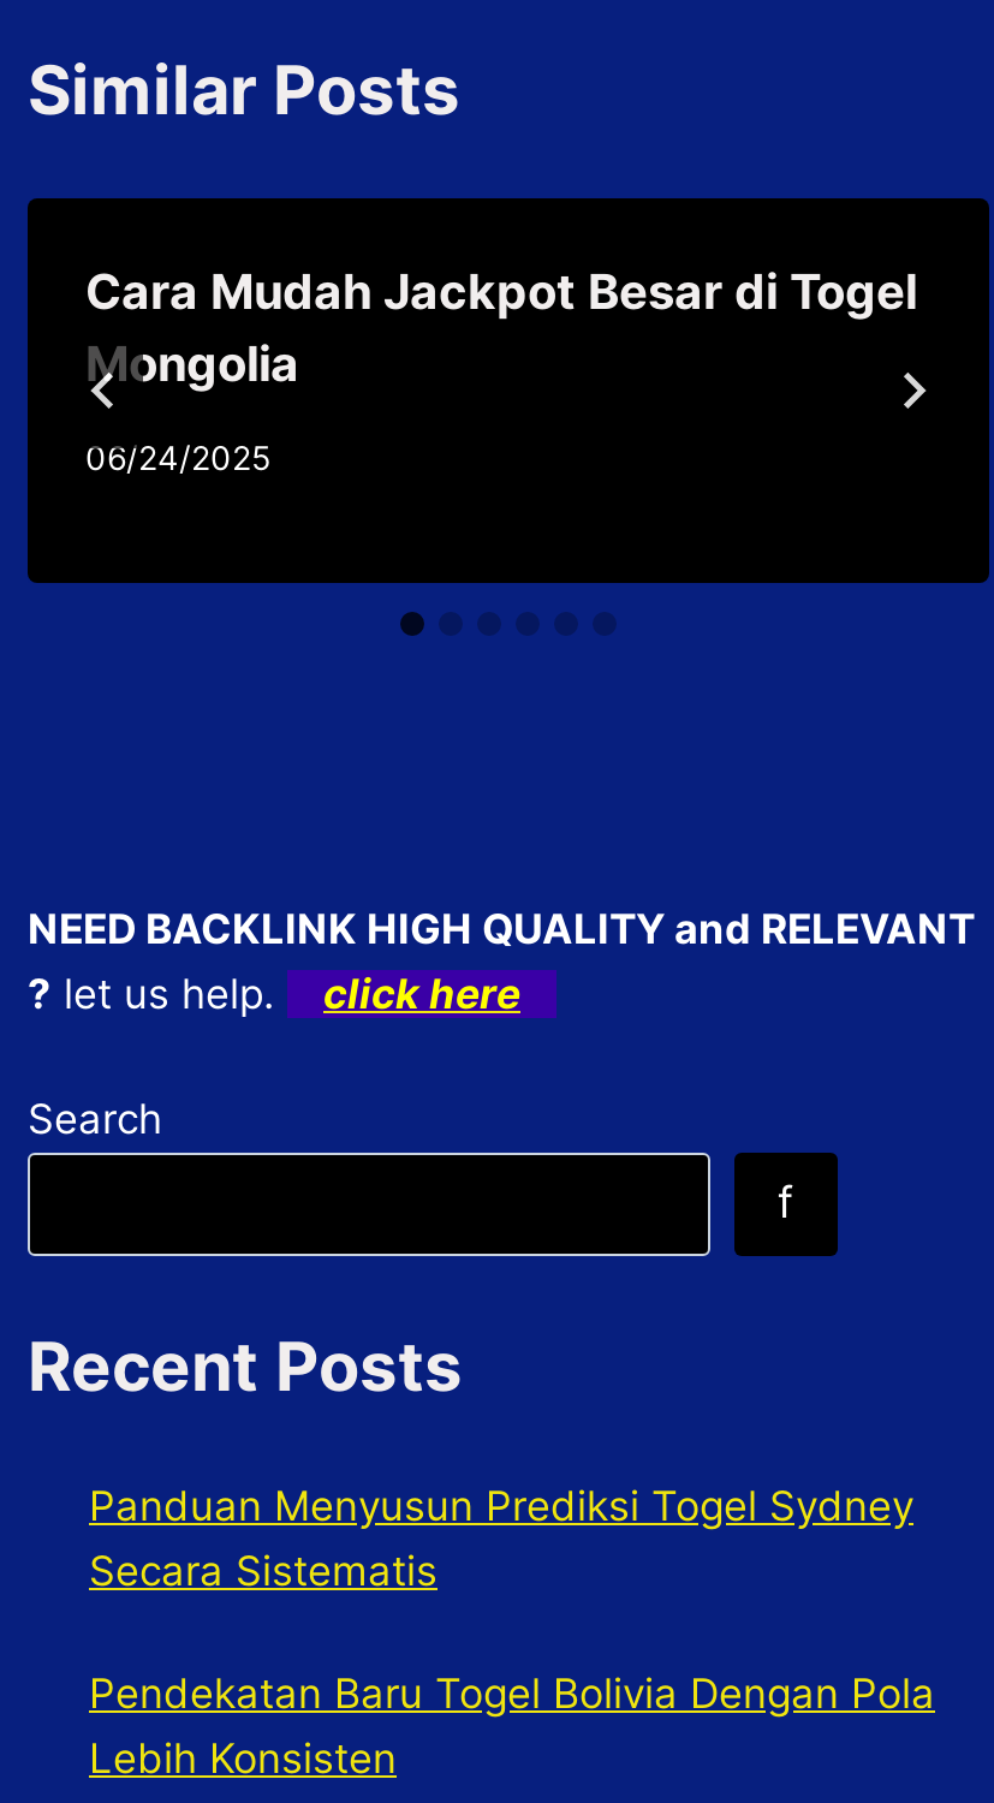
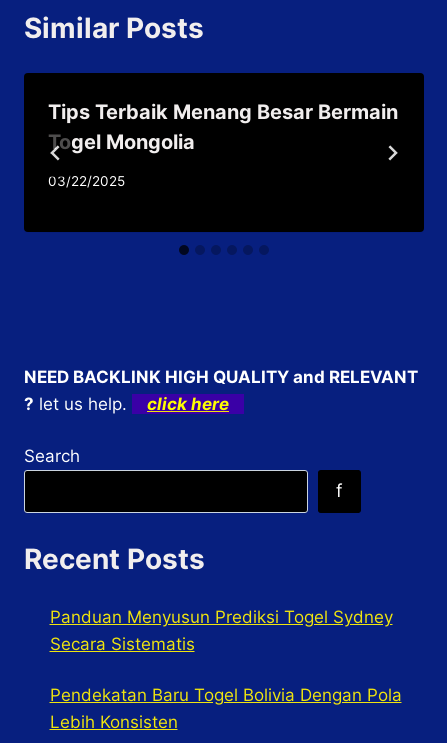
- Cara Mudah Jackpot Besar di Togel
- Mongolia
+ Tips Terbaik Menang Besar Bermain
+ Togel Mongolia

- 06/24/2025
+ 03/22/2025
